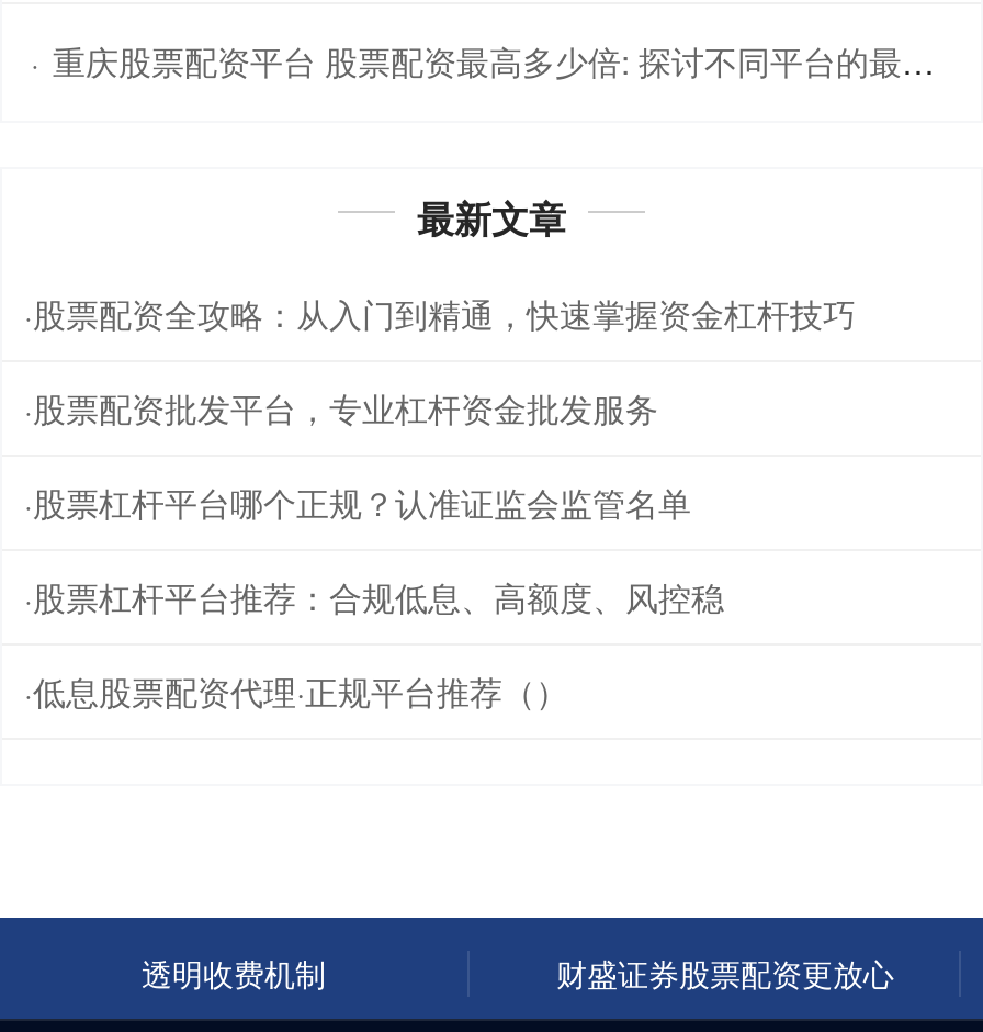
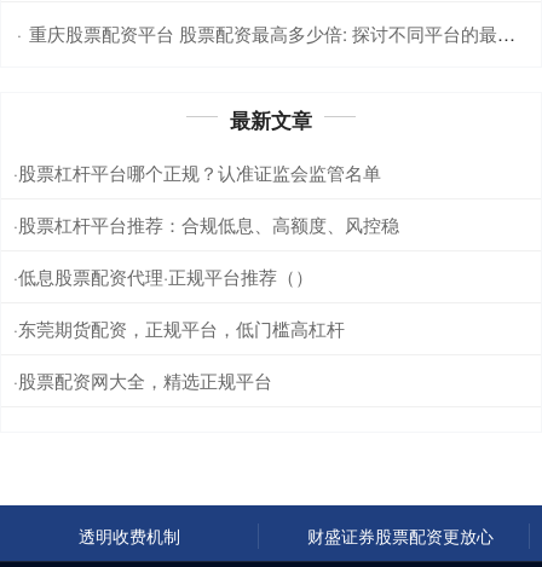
- ·股票配资全攻略：从入门到精通，快速掌握资金杠杆技巧
- ·股票配资批发平台，专业杠杆资金批发服务

moved up: ·股票杠杆平台哪个正规？认准证监会监管名单 | ·股票杠杆平台推荐：合规低息、高额度、风控稳 | ·低息股票配资代理·正规平台推荐（）

+ ·东莞期货配资，正规平台，低门槛高杠杆
+ ·股票配资网大全，精选正规平台
